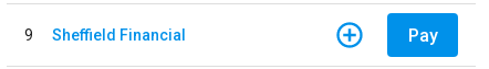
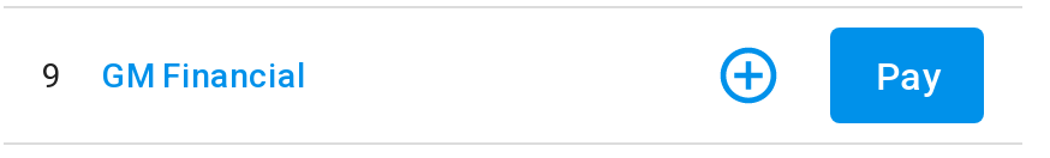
- Sheffield Financial
+ GM Financial
